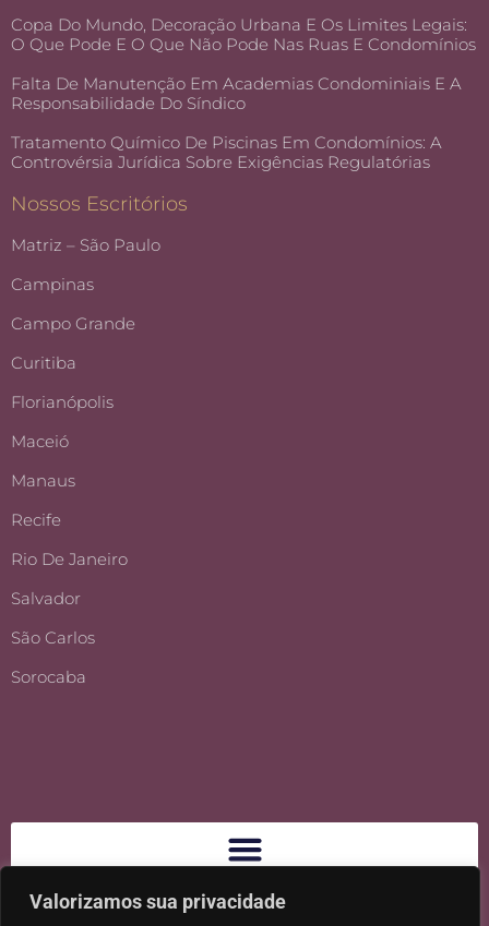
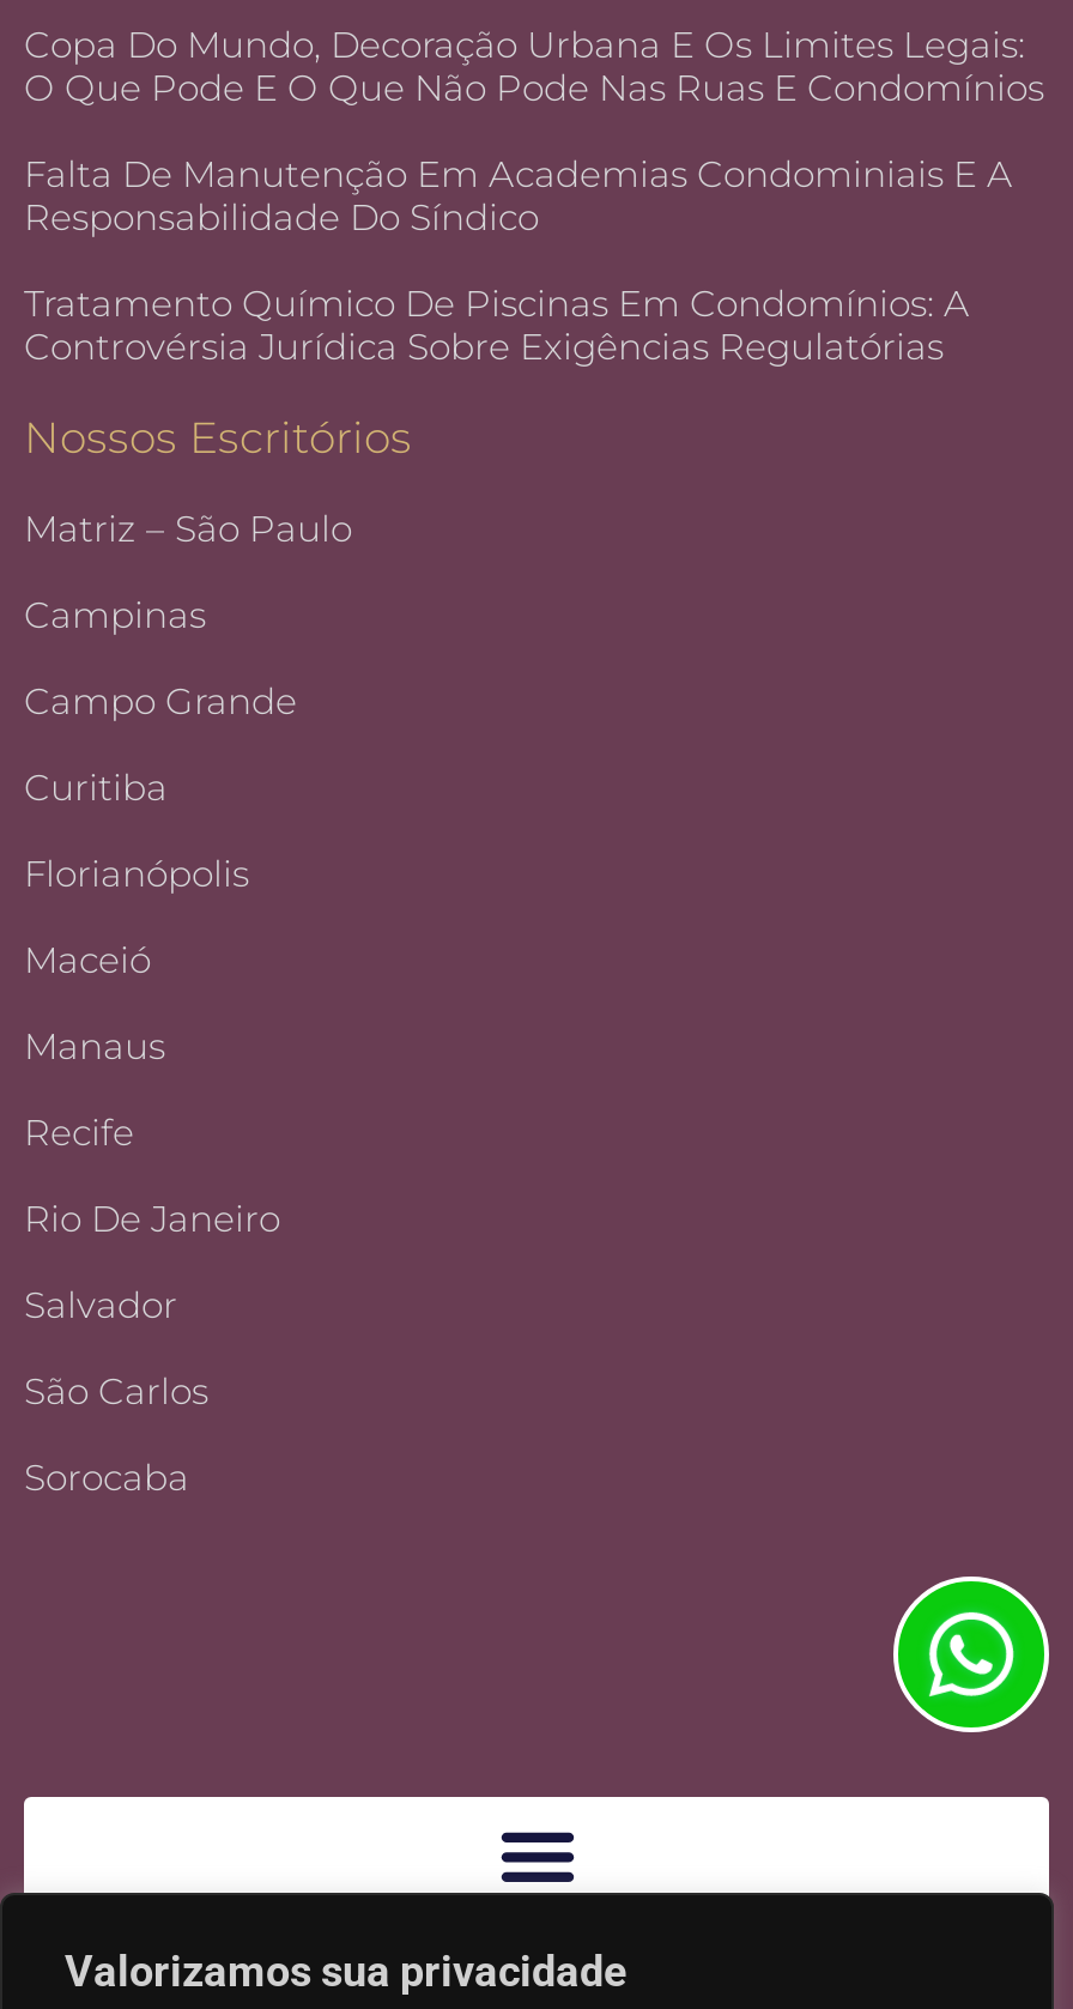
+ [image]
